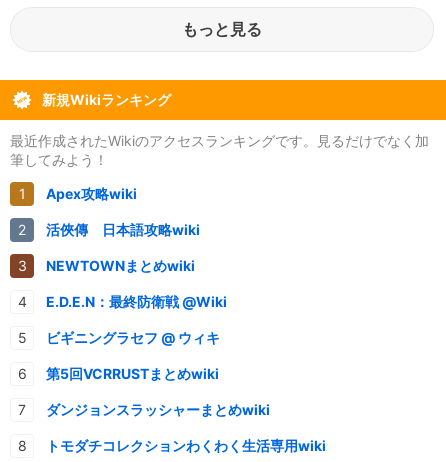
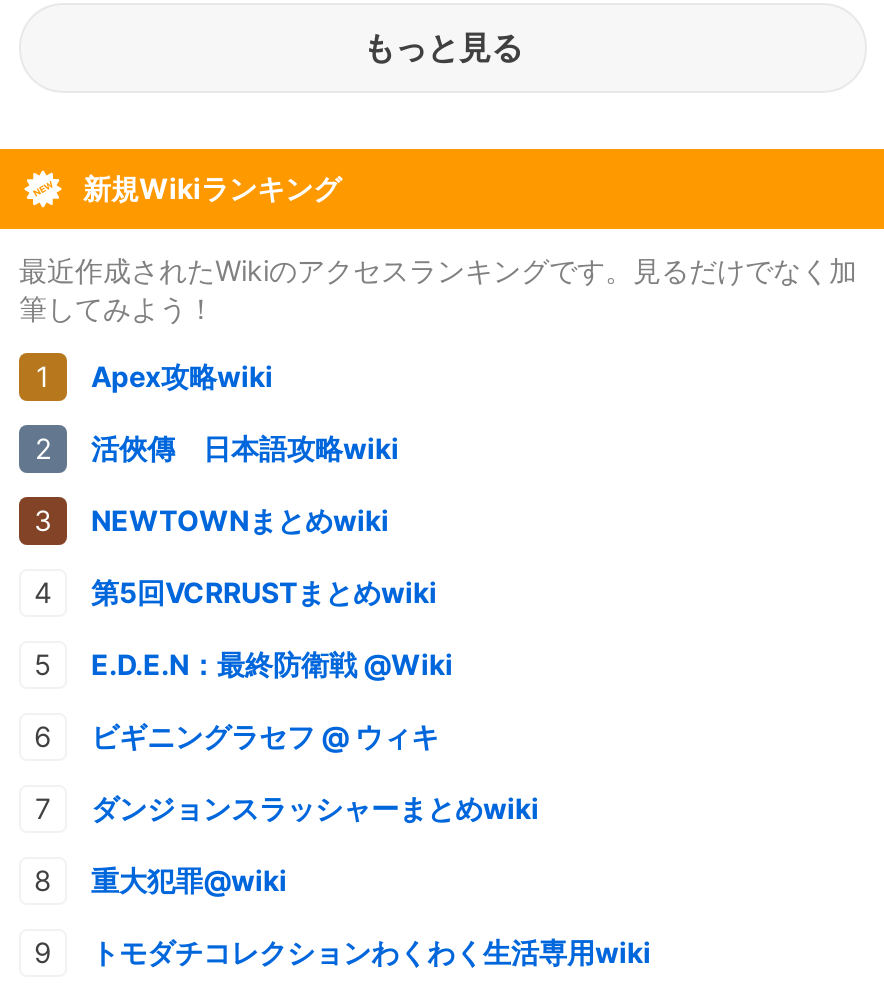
moved up: 第5回VCRRUSTまとめwiki

+ 重大犯罪@wiki
